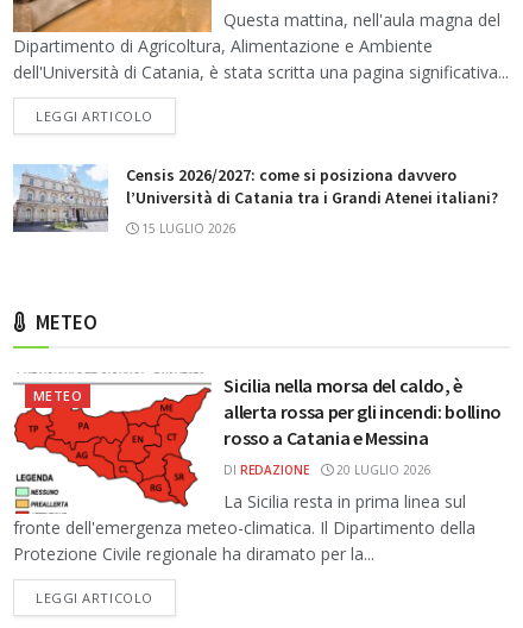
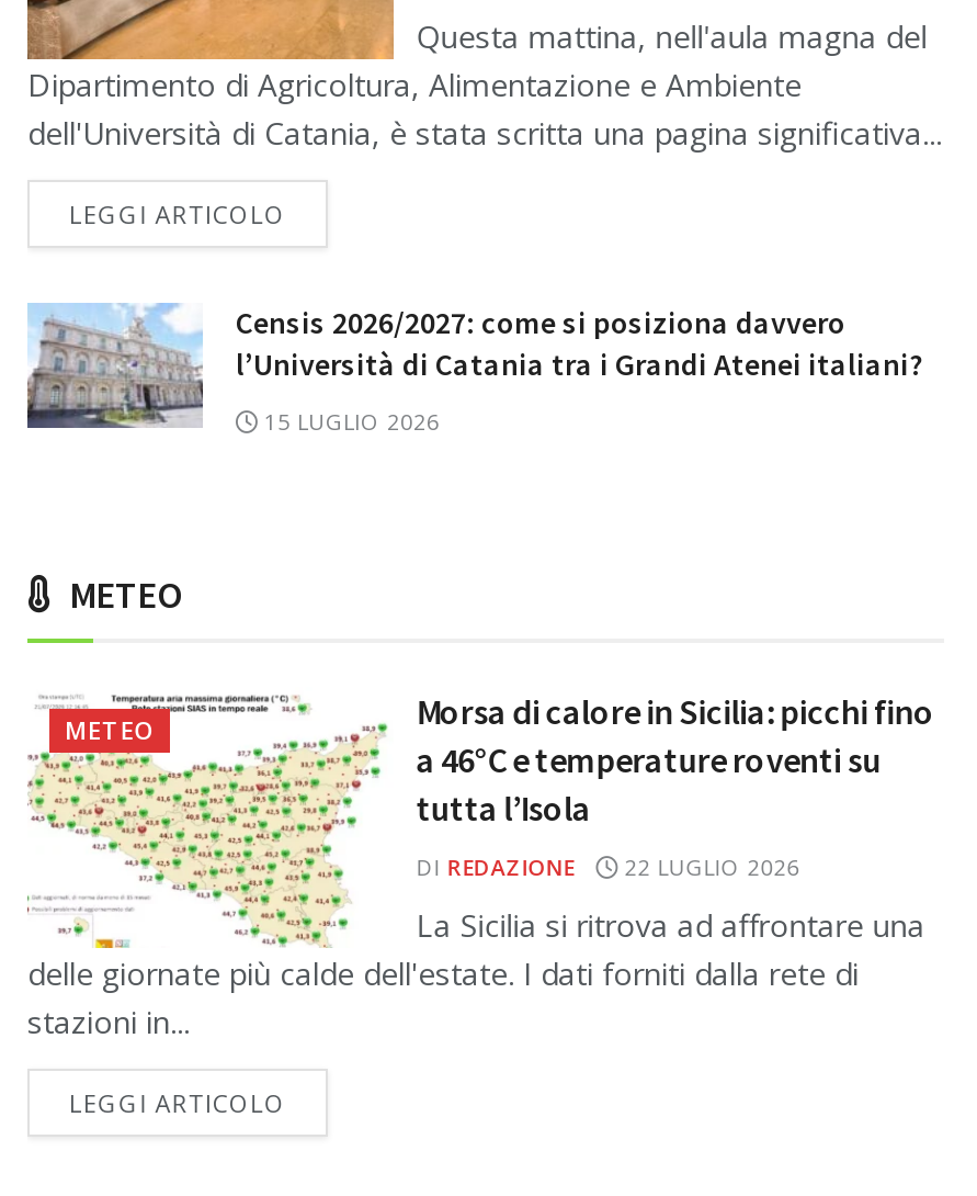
- [image]
- La Sicilia resta in prima linea sul
- fronte dell'emergenza meteo-climatica. Il Dipartimento della
- Protezione Civile regionale ha diramato per la...
+ [image]
+ La Sicilia si ritrova ad affrontare una
+ delle giornate più calde dell'estate. I dati forniti dalla rete di
+ stazioni in...

- Sicilia nella morsa del caldo, è
- allerta rossa per gli incendi: bollino
- rosso a Catania e Messina
+ Morsa di calore in Sicilia: picchi fino
+ a 46°C e temperature roventi su
+ tutta l’Isola

- DI REDAZIONE 20 LUGLIO 2026
+ DI REDAZIONE 22 LUGLIO 2026
